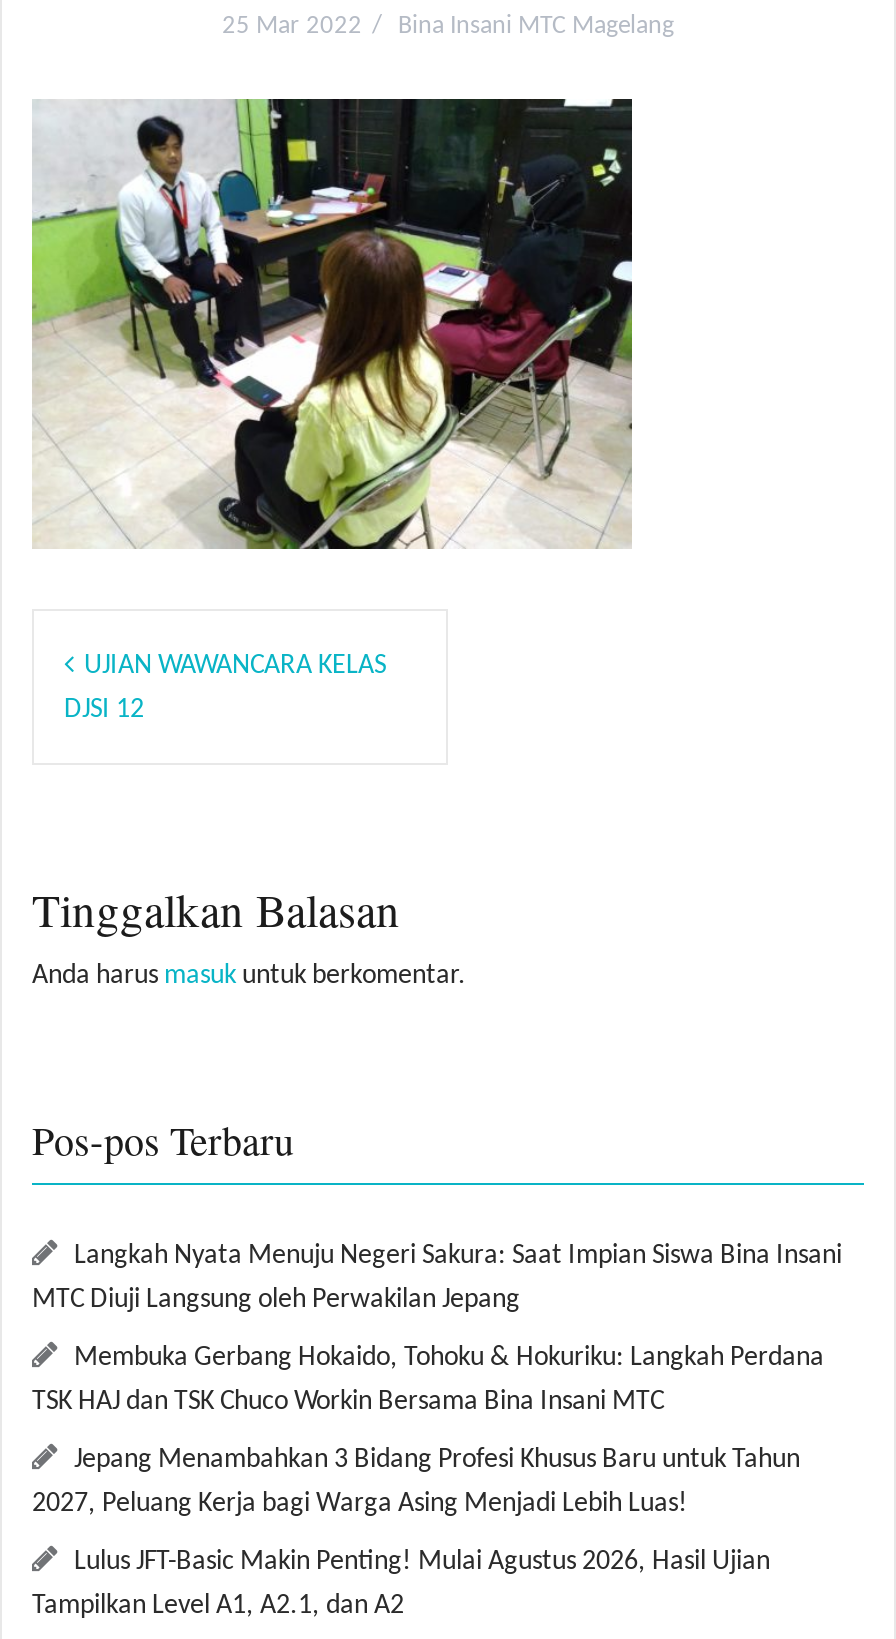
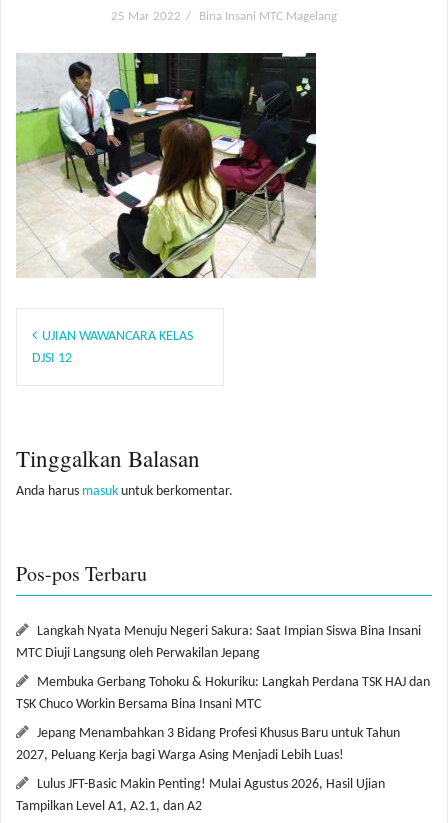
- Membuka Gerbang Hokaido, Tohoku & Hokuriku: Langkah Perdana
+ Membuka Gerbang Tohoku & Hokuriku: Langkah Perdana TSK HAJ dan

- TSK HAJ dan TSK Chuco Workin Bersama Bina Insani MTC
+ TSK Chuco Workin Bersama Bina Insani MTC
